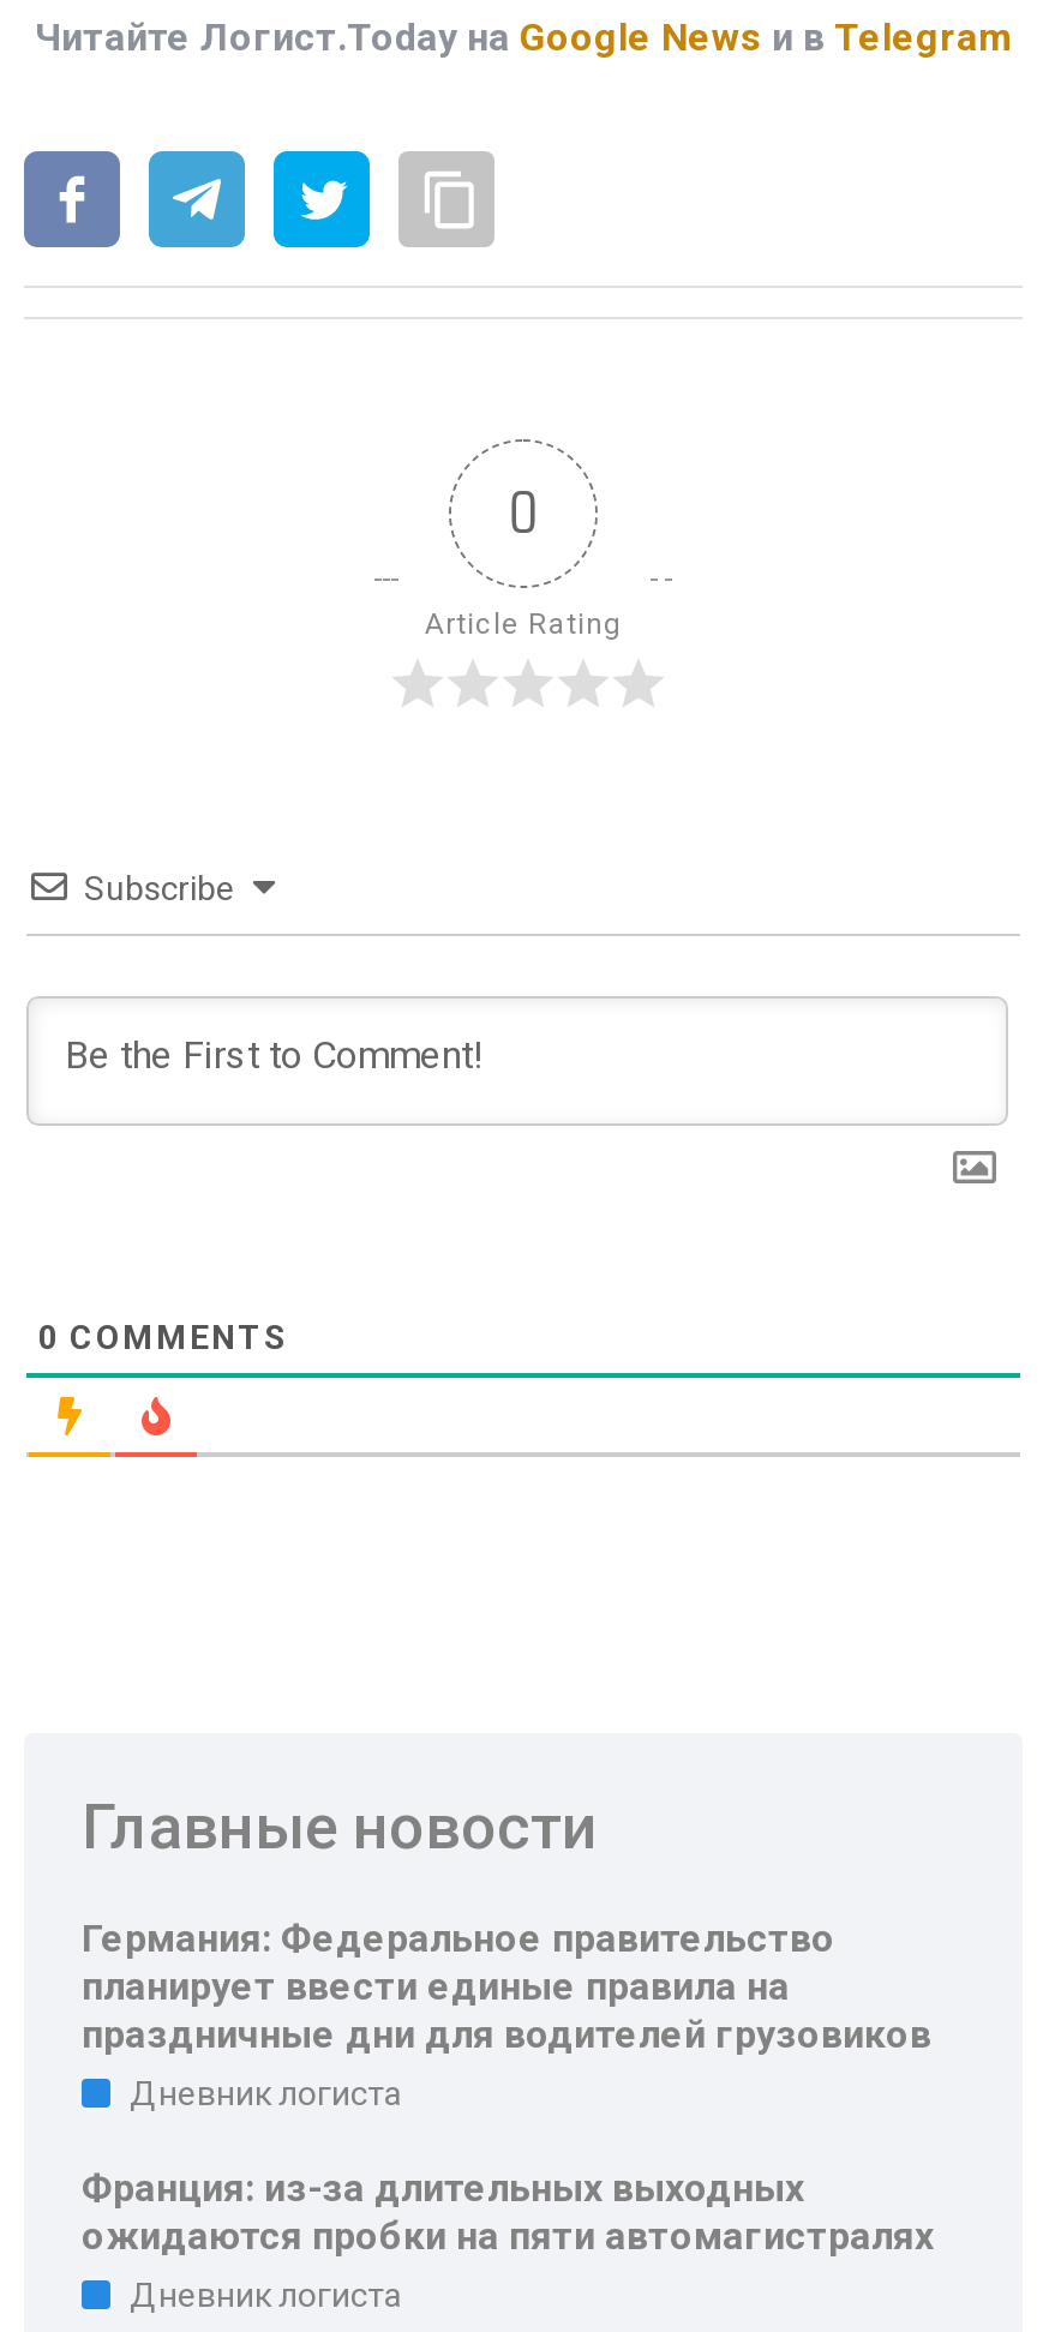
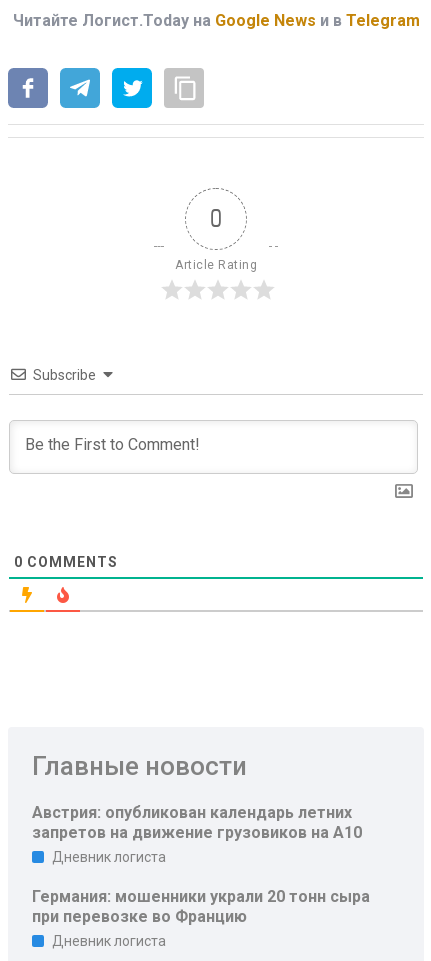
- Германия: Федеральное правительство
- планирует ввести единые правила на
- праздничные дни для водителей грузовиков
+ Австрия: опубликован календарь летних
+ запретов на движение грузовиков на А10

- Франция: из-за длительных выходных
- ожидаются пробки на пяти автомагистралях
+ Германия: мошенники украли 20 тонн сыра
+ при перевозке во Францию
